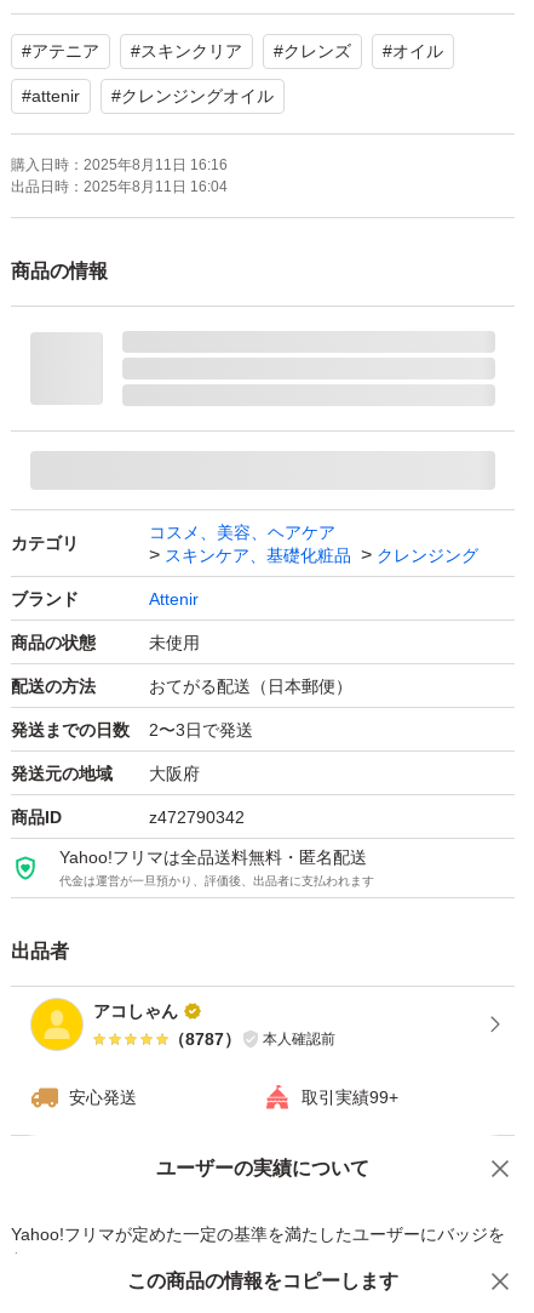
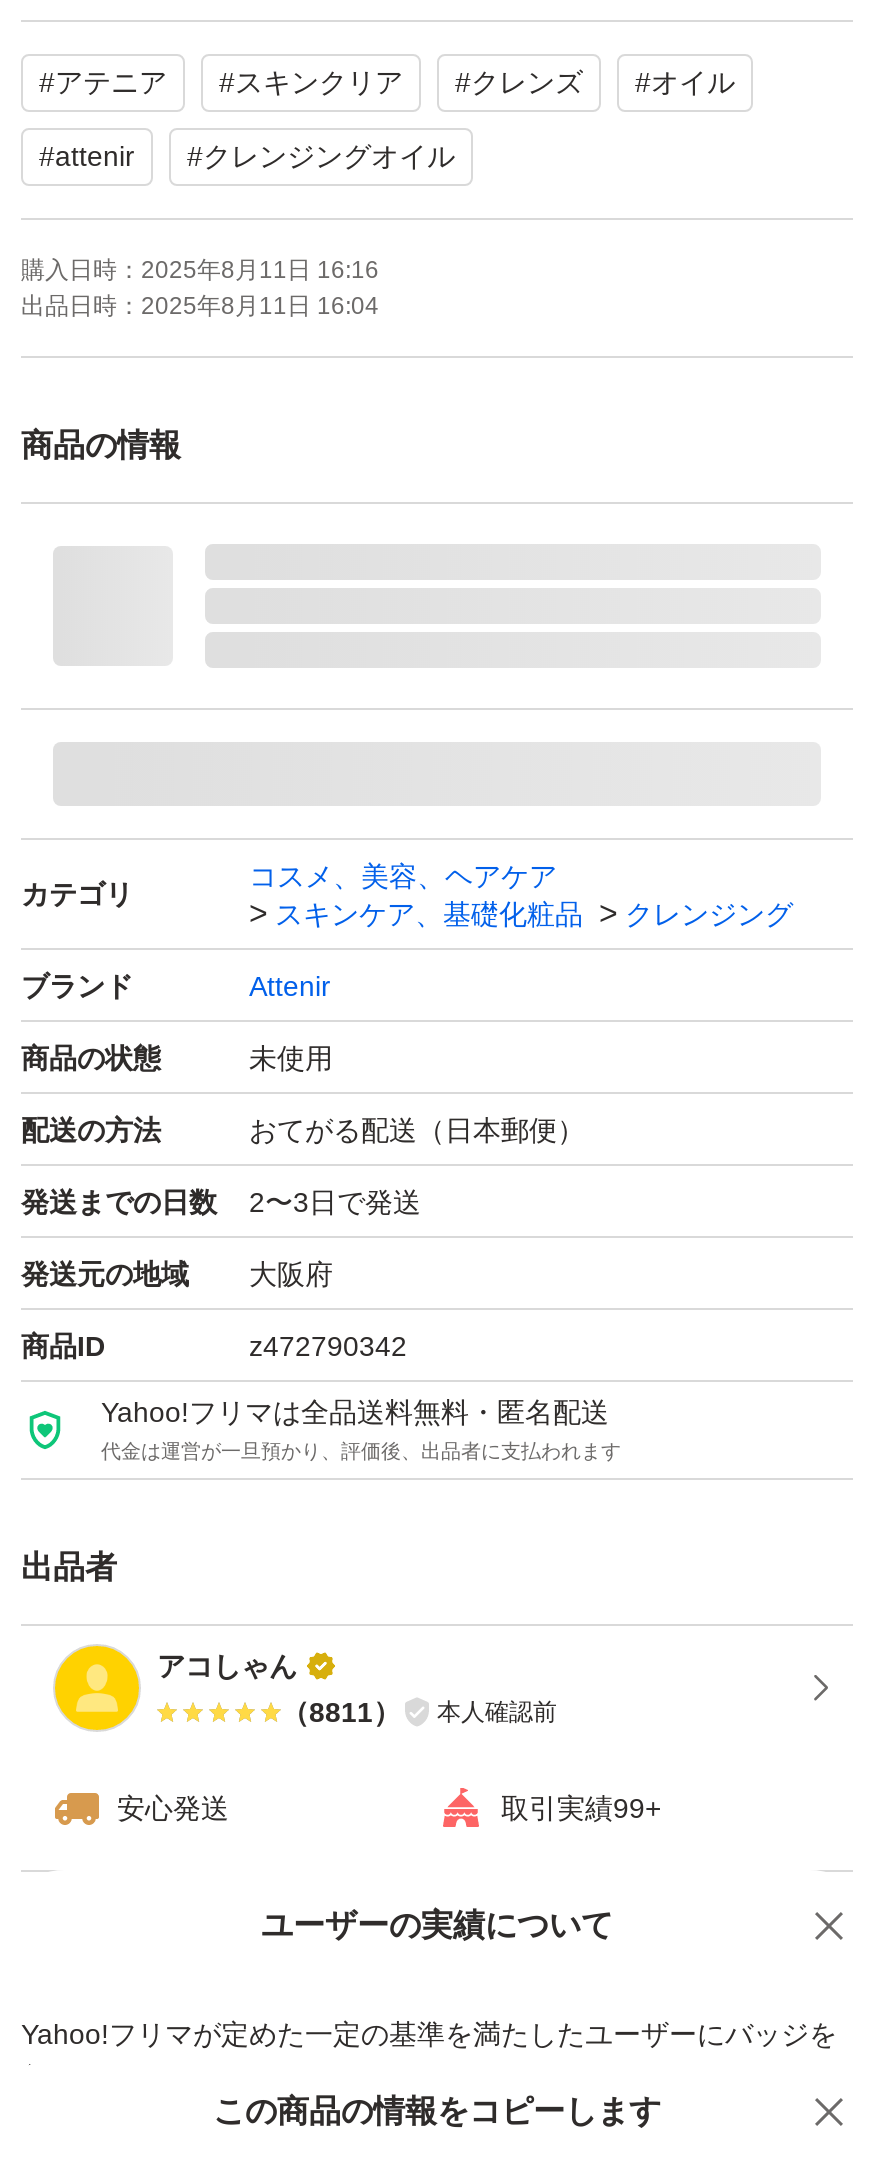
- （8787） 本人確認前
+ （8811） 本人確認前
